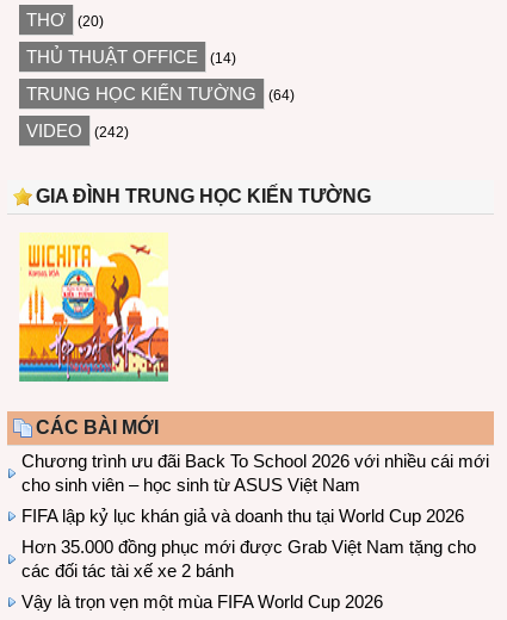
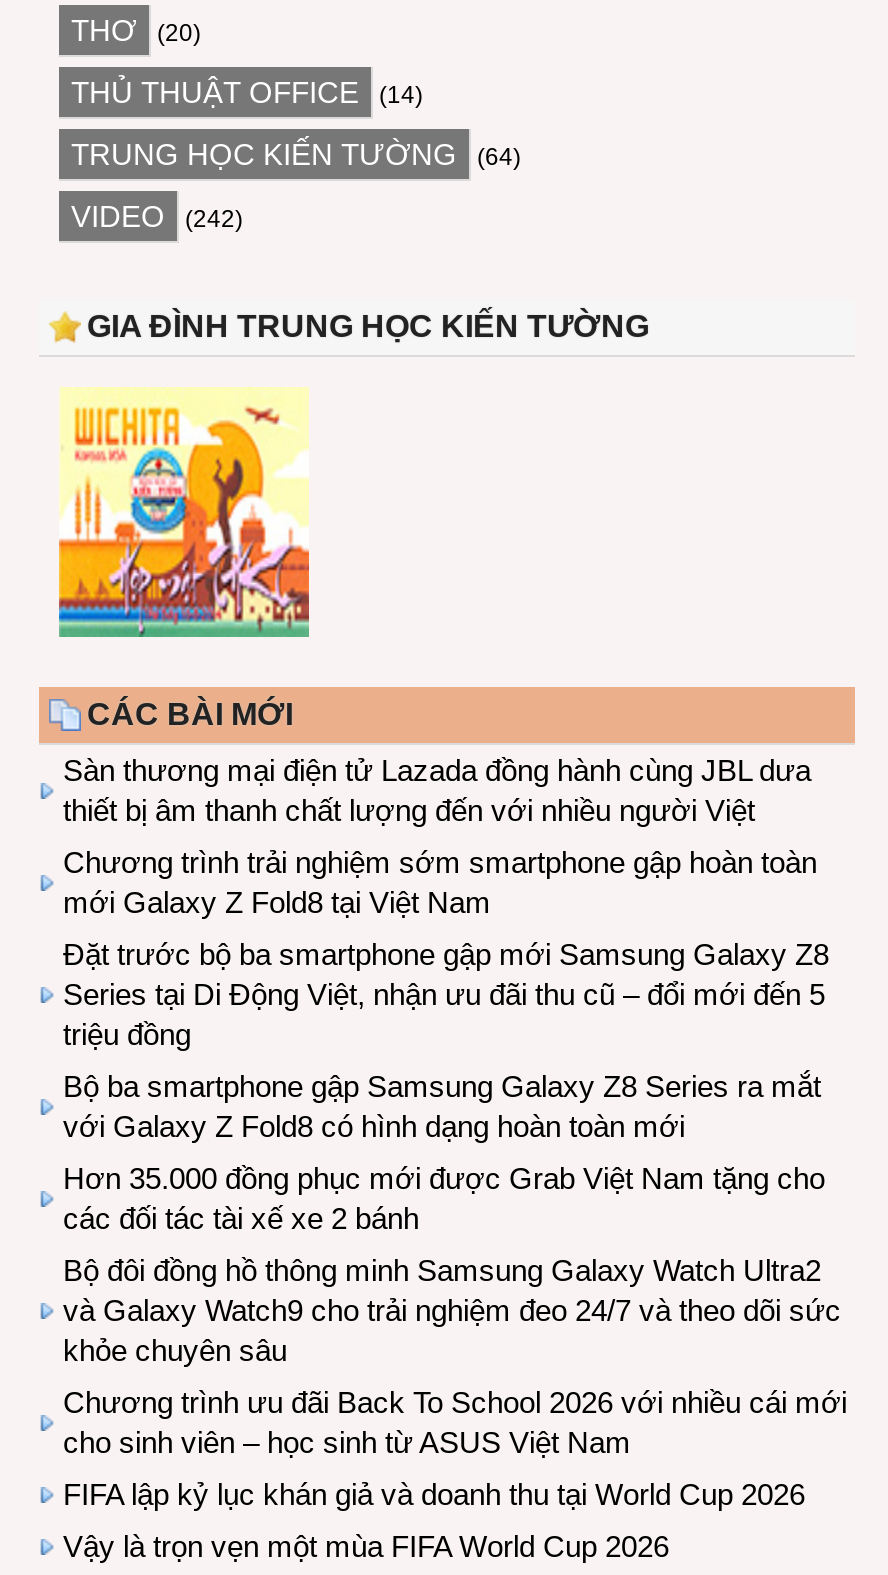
+ Sàn thương mại điện tử Lazada đồng hành cùng JBL dưa
+ thiết bị âm thanh chất lượng đến với nhiều người Việt
+ Chương trình trải nghiệm sớm smartphone gập hoàn toàn
+ mới Galaxy Z Fold8 tại Việt Nam
+ Đặt trước bộ ba smartphone gập mới Samsung Galaxy Z8
+ Series tại Di Động Việt, nhận ưu đãi thu cũ – đổi mới đến 5
+ triệu đồng
+ Bộ ba smartphone gập Samsung Galaxy Z8 Series ra mắt
+ với Galaxy Z Fold8 có hình dạng hoàn toàn mới
+ Bộ đôi đồng hồ thông minh Samsung Galaxy Watch Ultra2
+ và Galaxy Watch9 cho trải nghiệm đeo 24/7 và theo dõi sức
+ khỏe chuyên sâu

moved down: Chương trình ưu đãi Back To School 2026 với nhiều cái mới | cho sinh viên – học sinh từ ASUS Việt Nam | FIFA lập kỷ lục khán giả và doanh thu tại World Cup 2026

moved up: Hơn 35.000 đồng phục mới được Grab Việt Nam tặng cho | các đối tác tài xế xe 2 bánh
